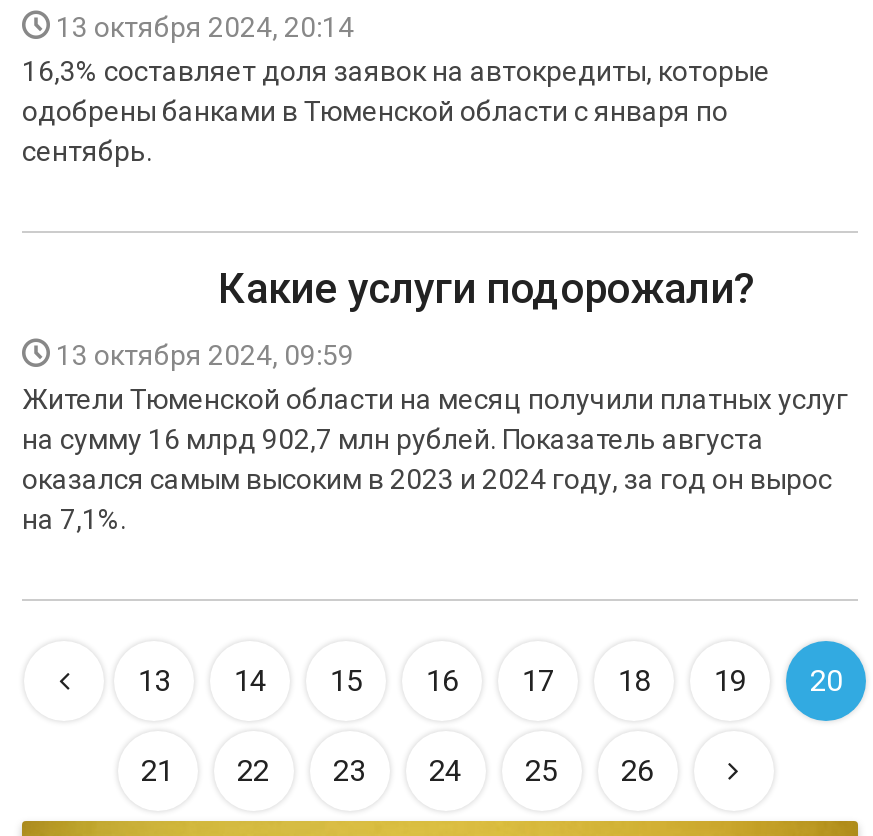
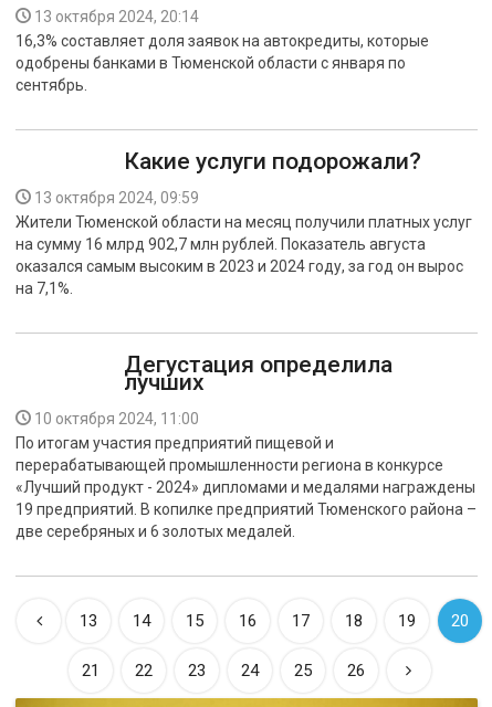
+ Дегустация определила
+ лучших
+ 10 октября 2024, 11:00
+ По итогам участия предприятий пищевой и
+ перерабатывающей промышленности региона в конкурсе
+ «Лучший продукт - 2024» дипломами и медалями награждены
+ 19 предприятий. В копилке предприятий Тюменского района –
+ две серебряных и 6 золотых медалей.
